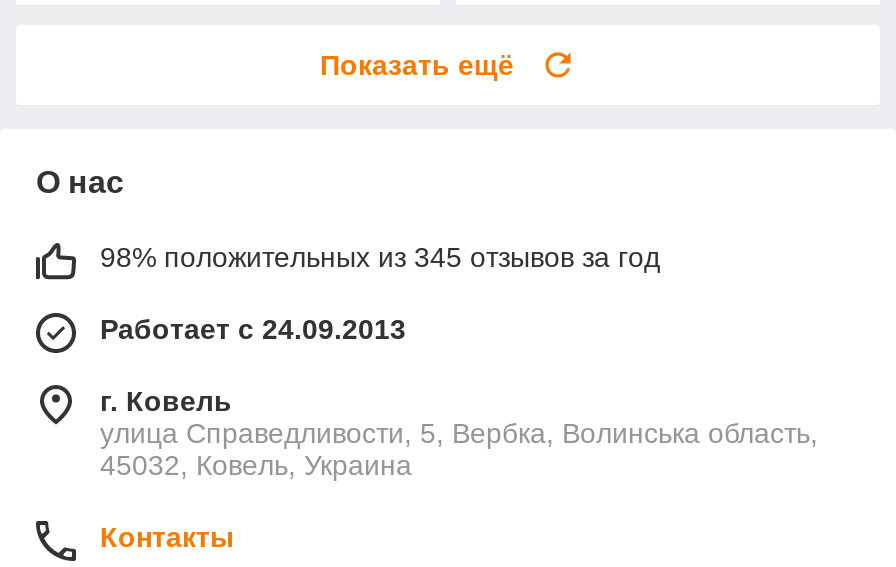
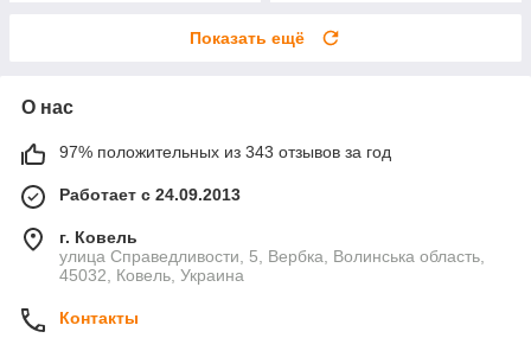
- 98% положительных из 345 отзывов за год
+ 97% положительных из 343 отзывов за год
